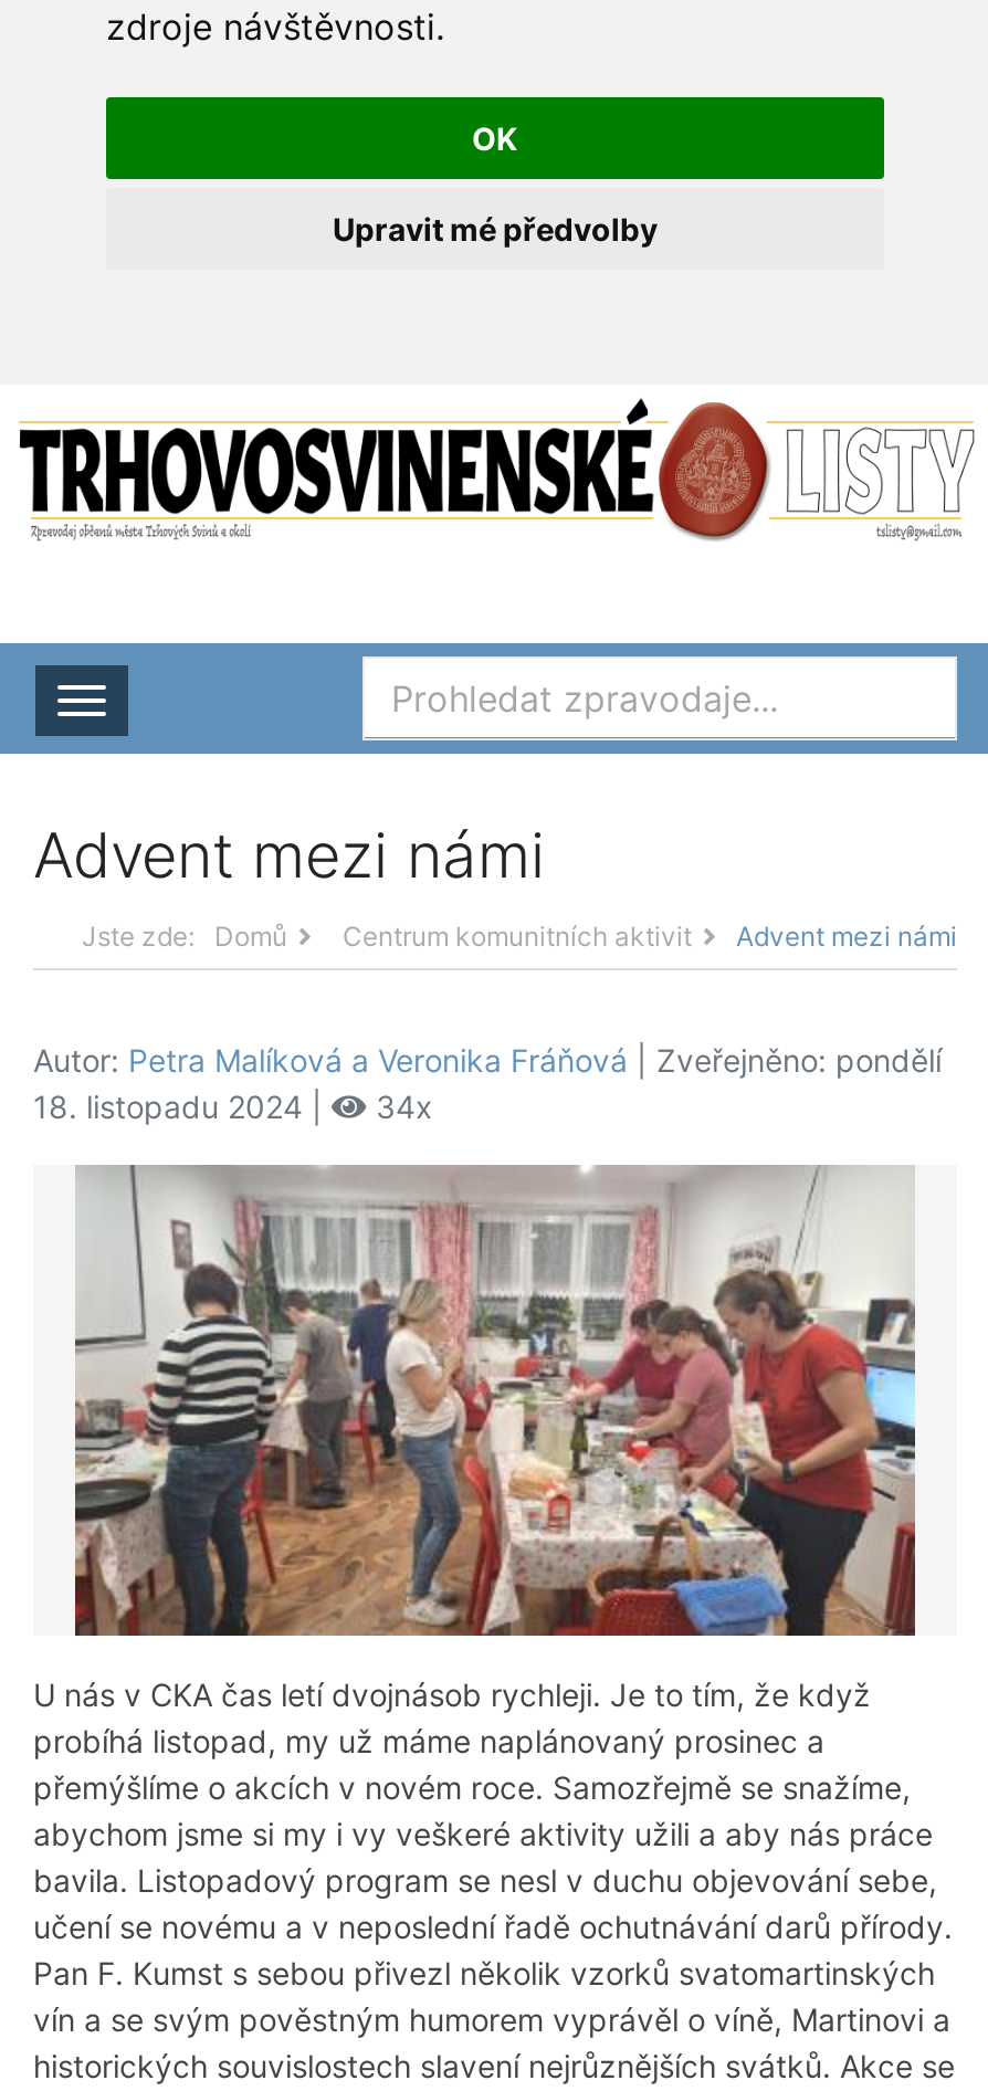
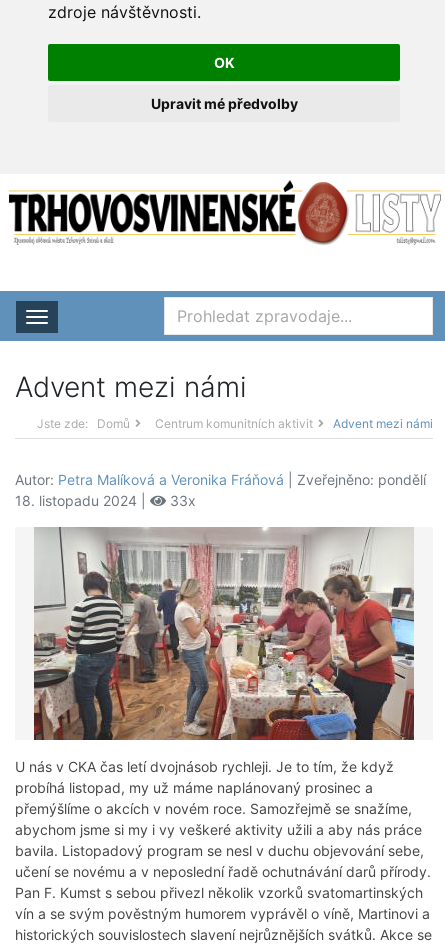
- 34x
+ 33x
